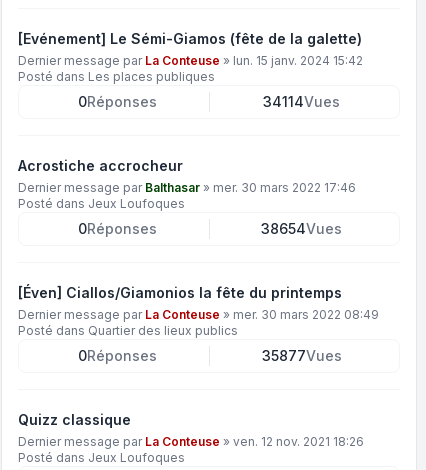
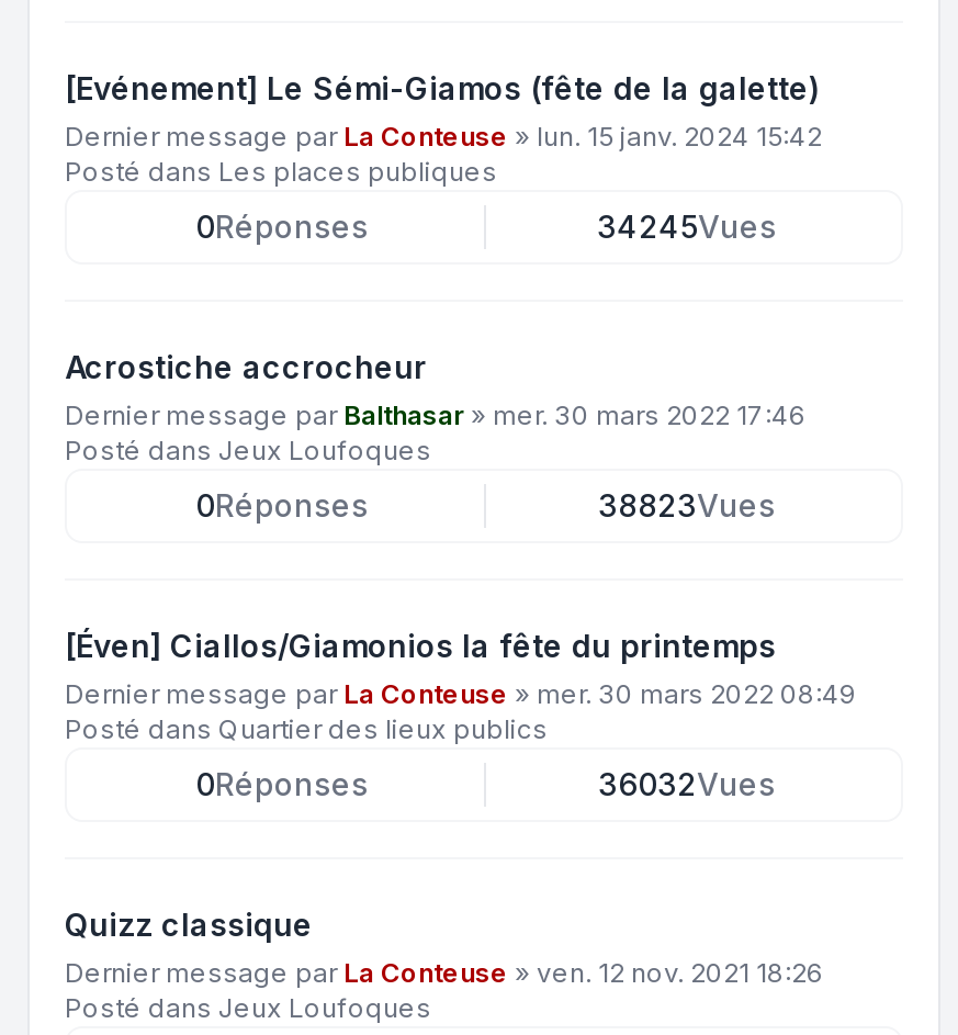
- 34114Vues
+ 34245Vues

- 38654Vues
+ 38823Vues

- 35877Vues
+ 36032Vues
